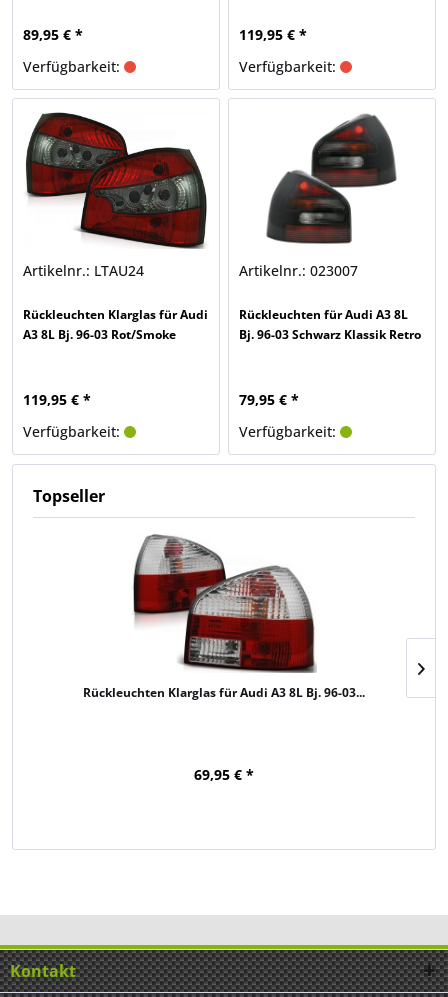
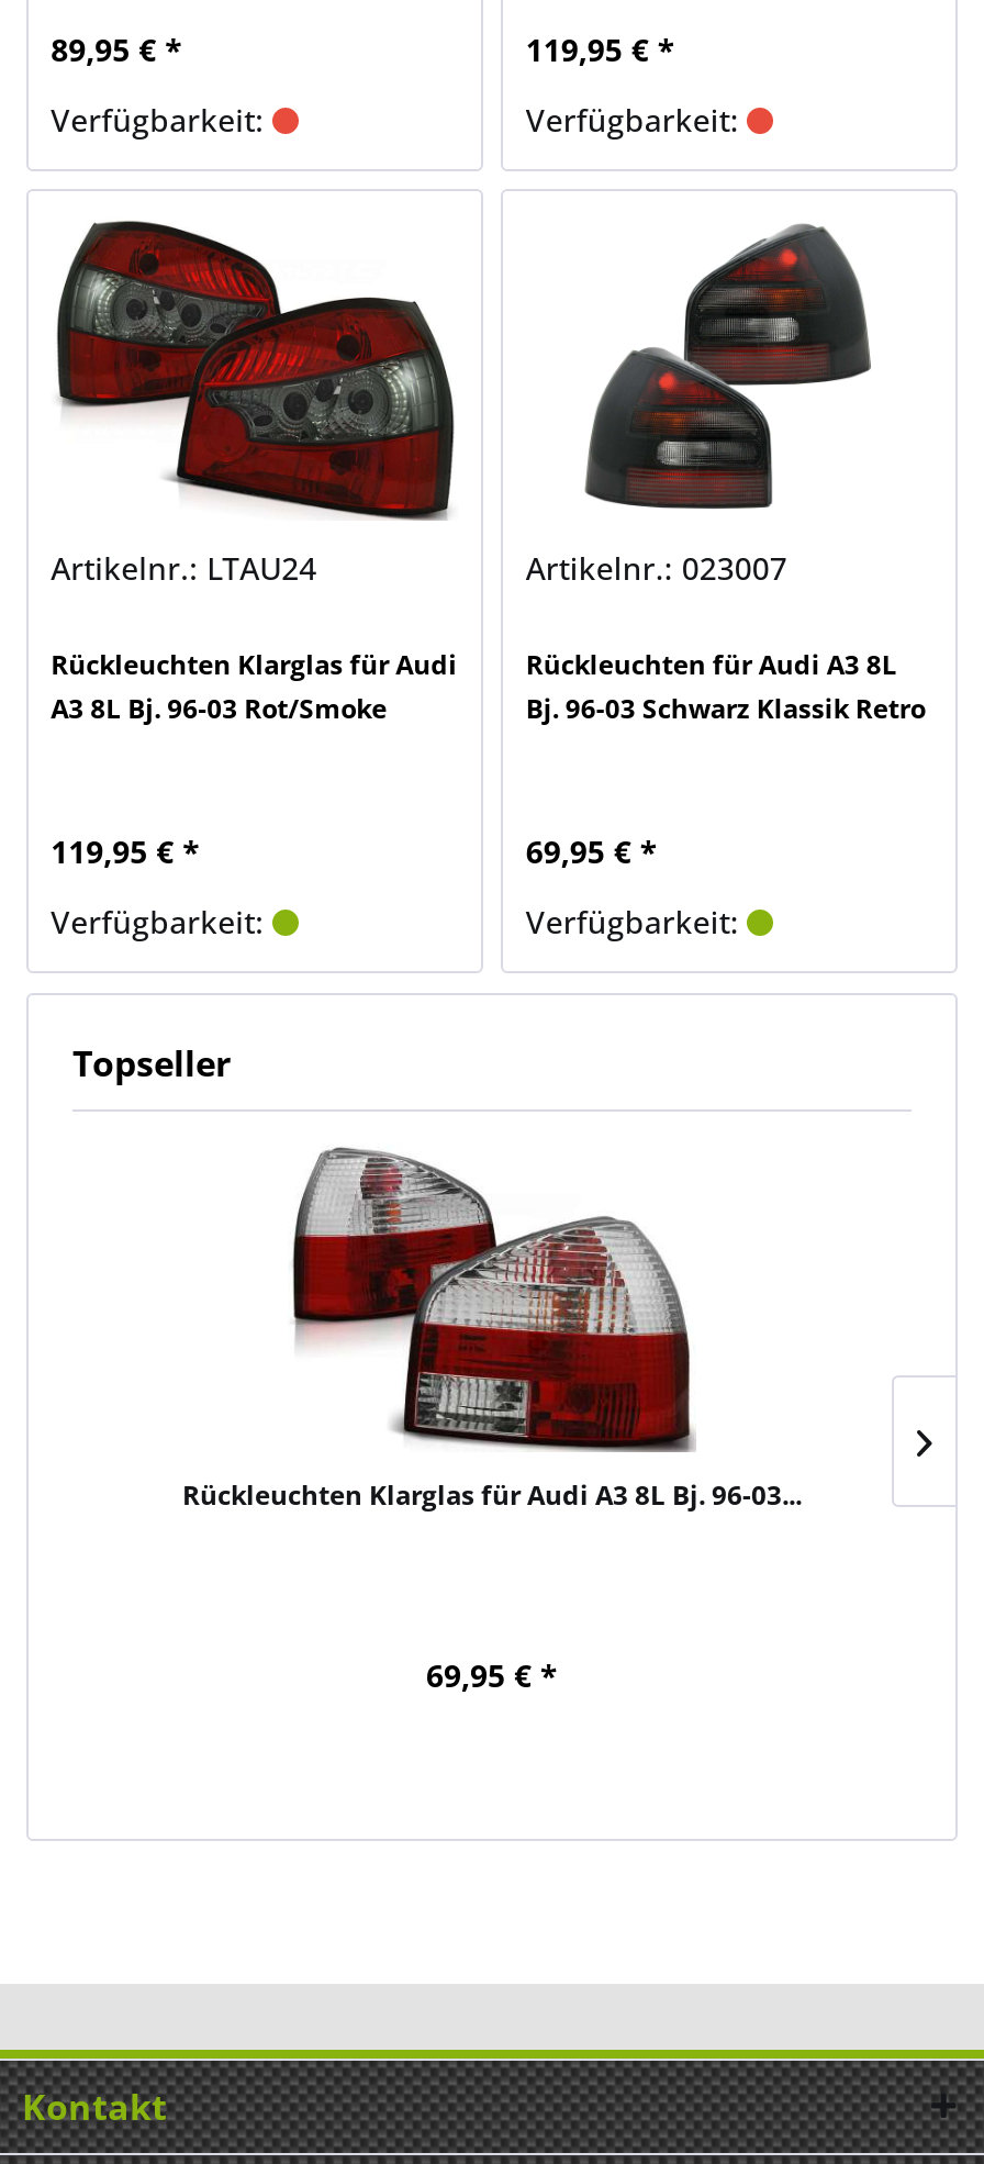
- 79,95 € *
+ 69,95 € *
